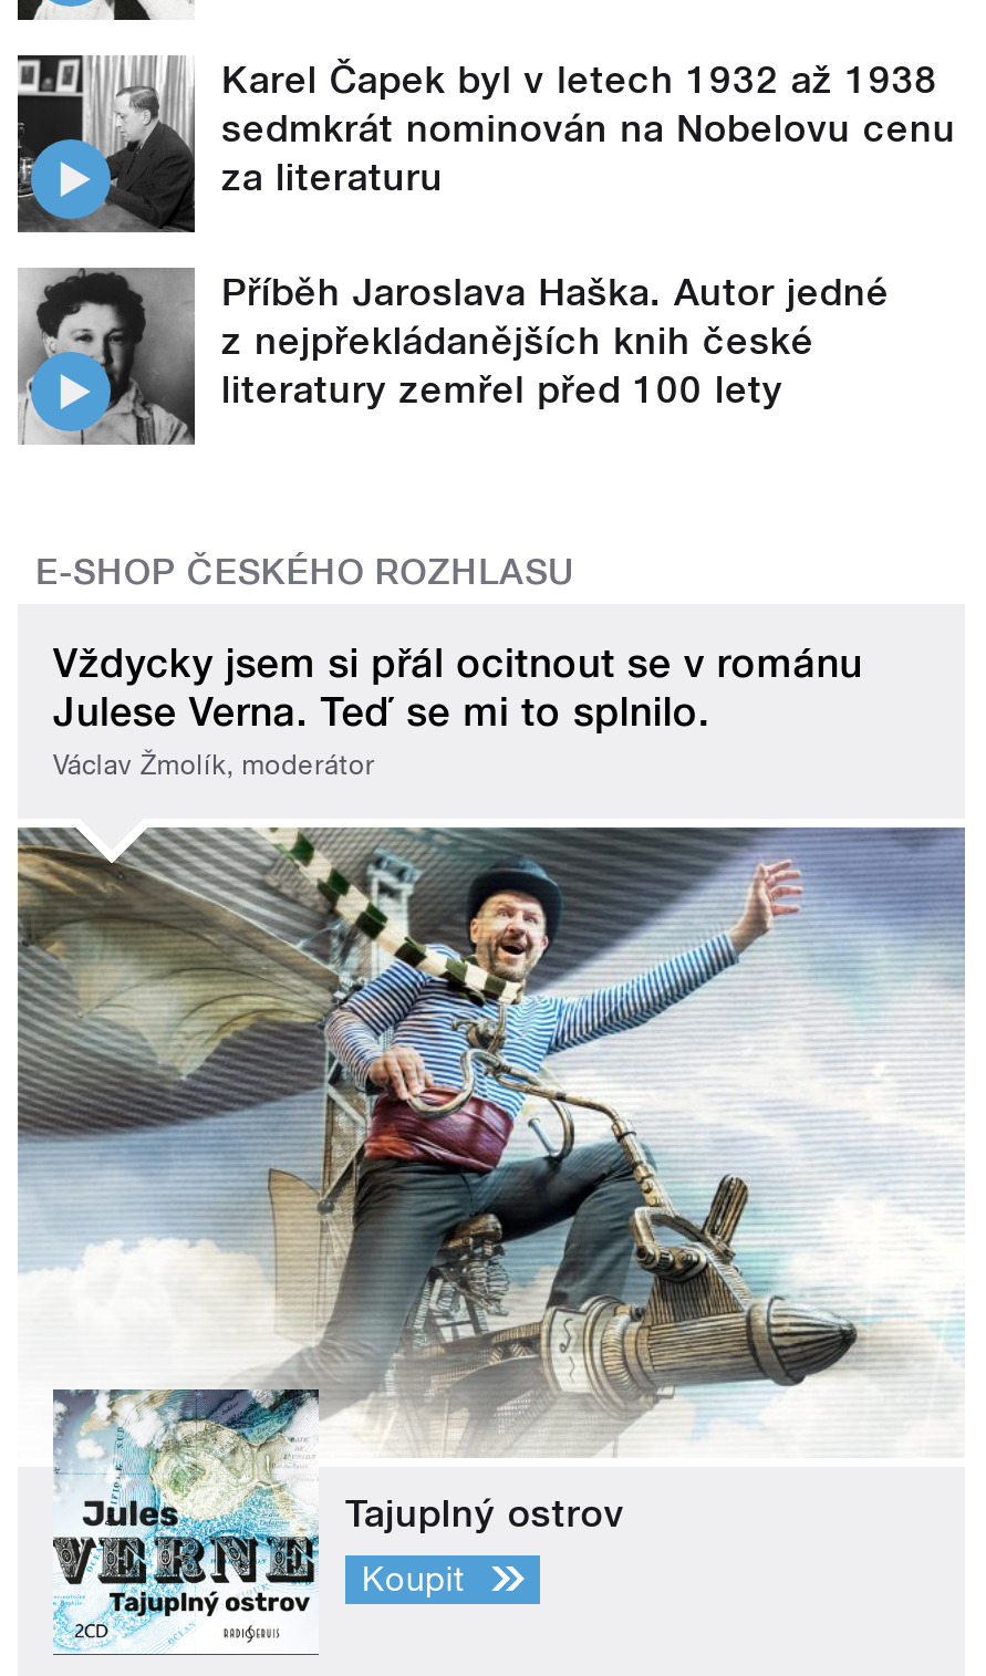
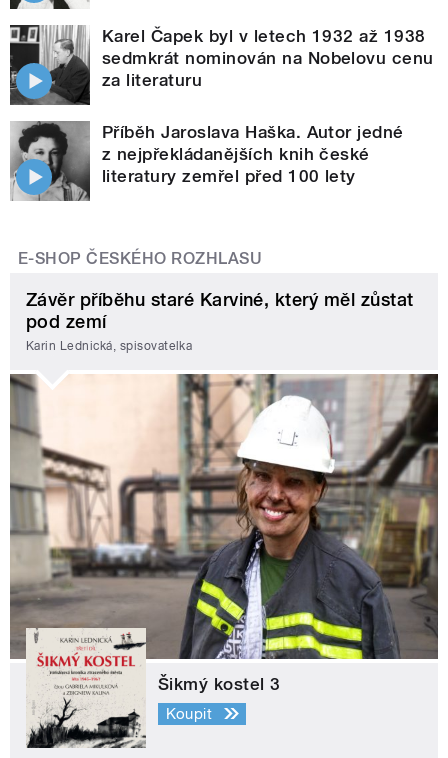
- Vždycky jsem si přál ocitnout se v románu
- Julese Verna. Teď se mi to splnilo.
- Václav Žmolík, moderátor
+ Závěr příběhu staré Karviné, který měl zůstat
+ pod zemí
+ Karin Lednická, spisovatelka

- [image]
- Tajuplný ostrov
+ [image]
+ Šikmý kostel 3
